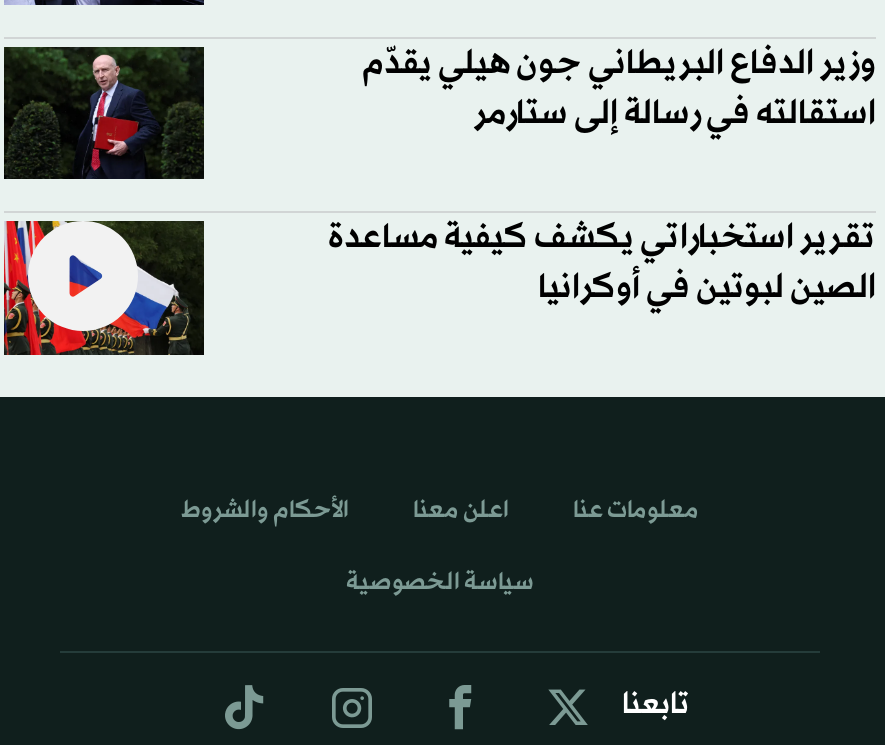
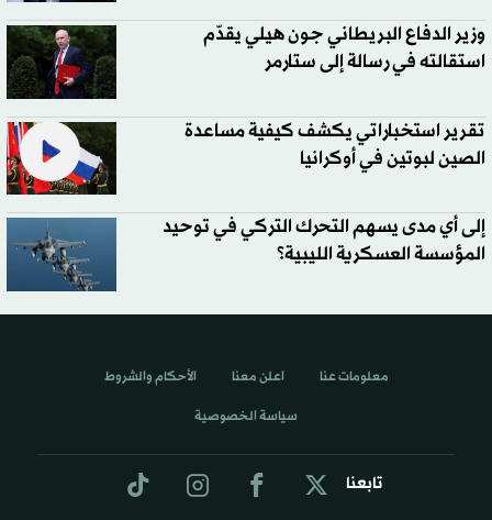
+ [image]

+ إلى أي مدى يسهم التحرك التركي في توحيد
+ المؤسسة العسكرية الليبية؟
